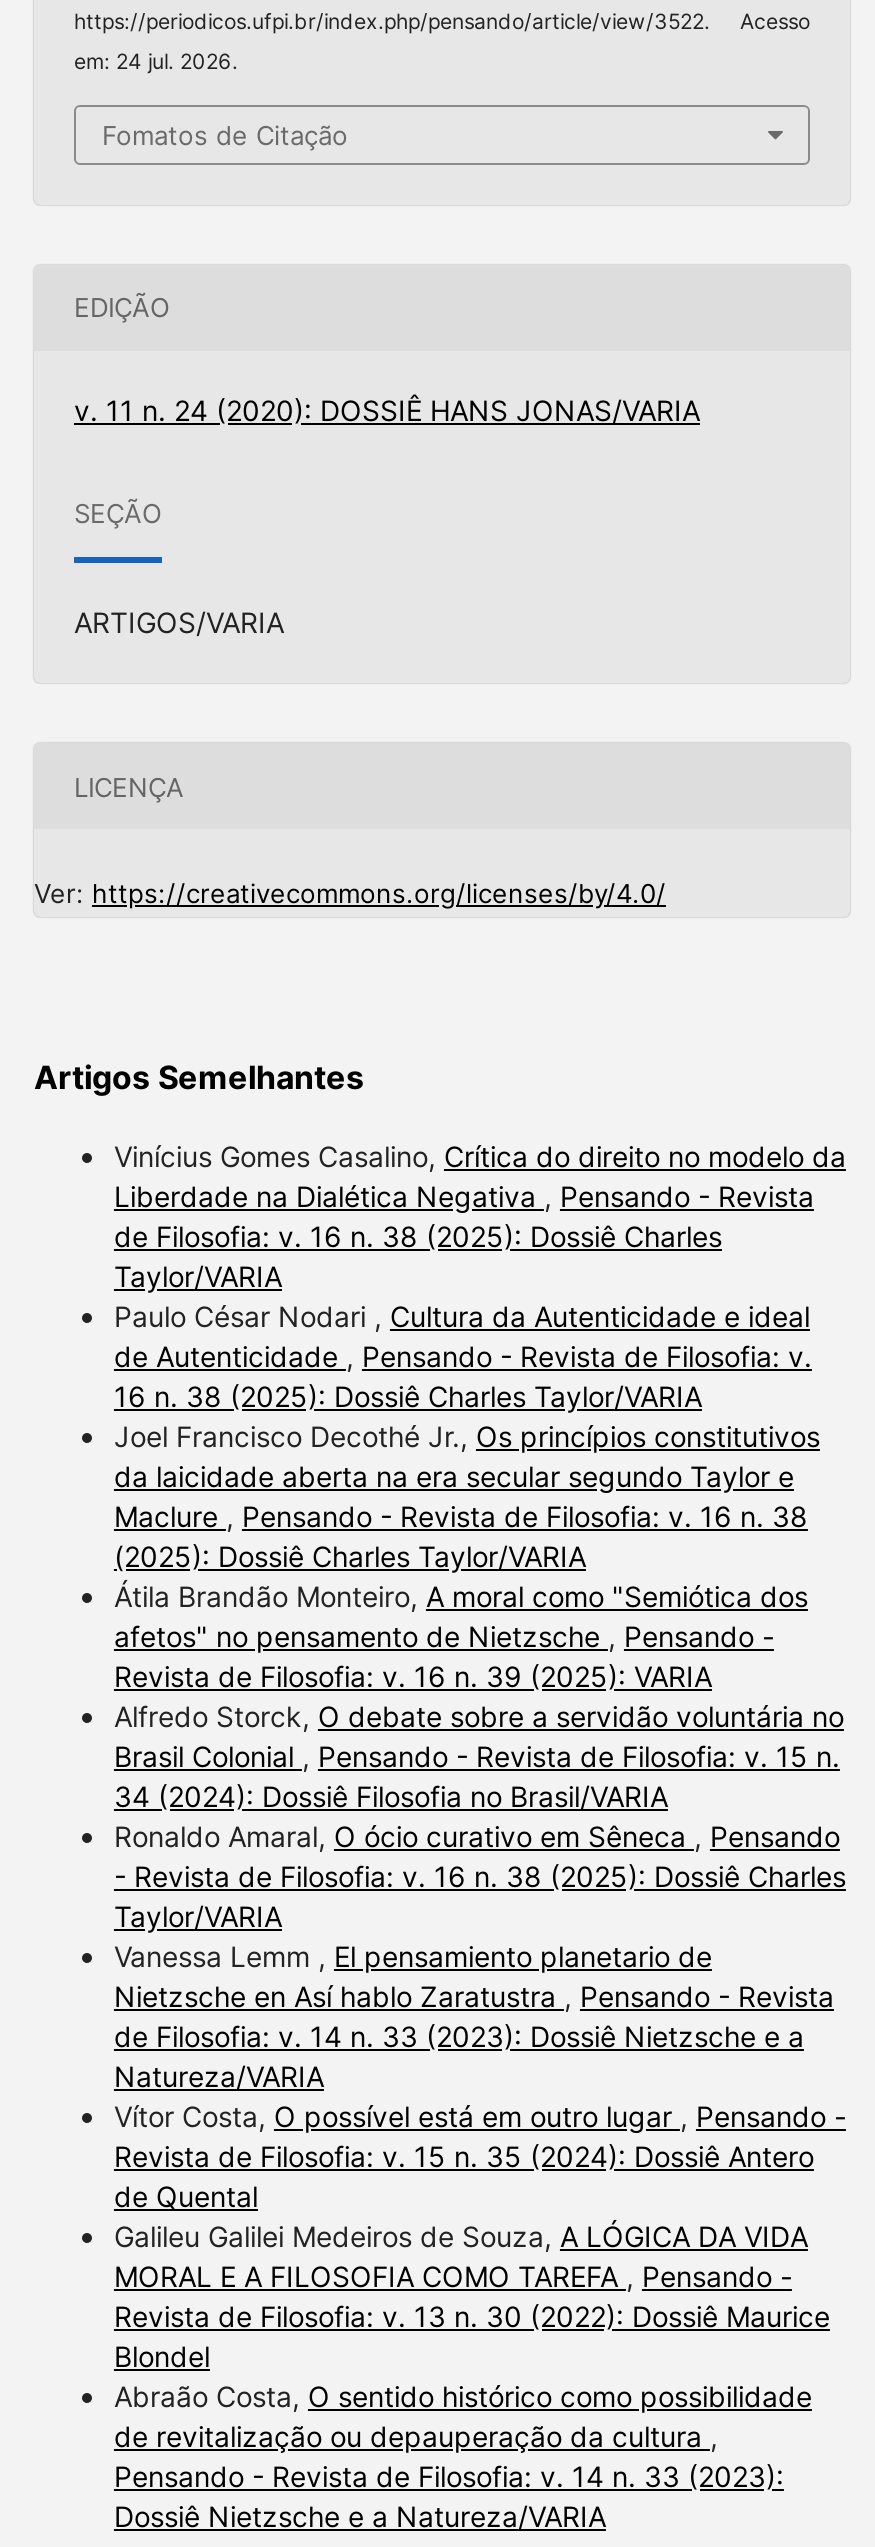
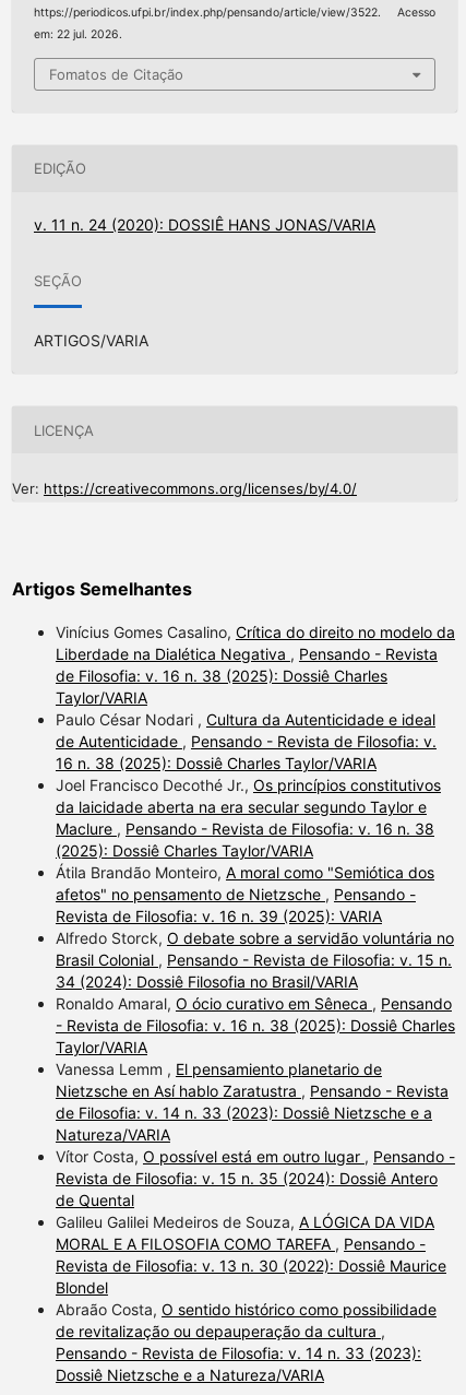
- em: 24 jul. 2026.
+ em: 22 jul. 2026.
